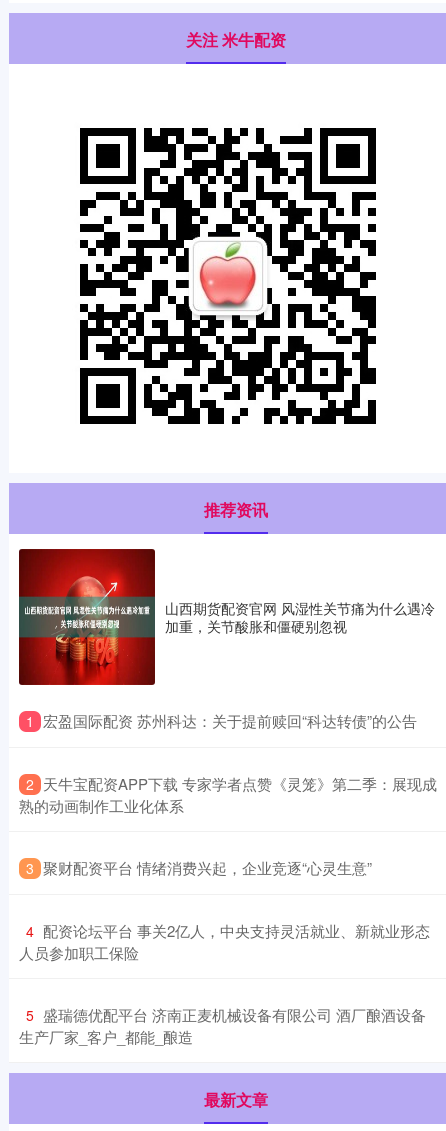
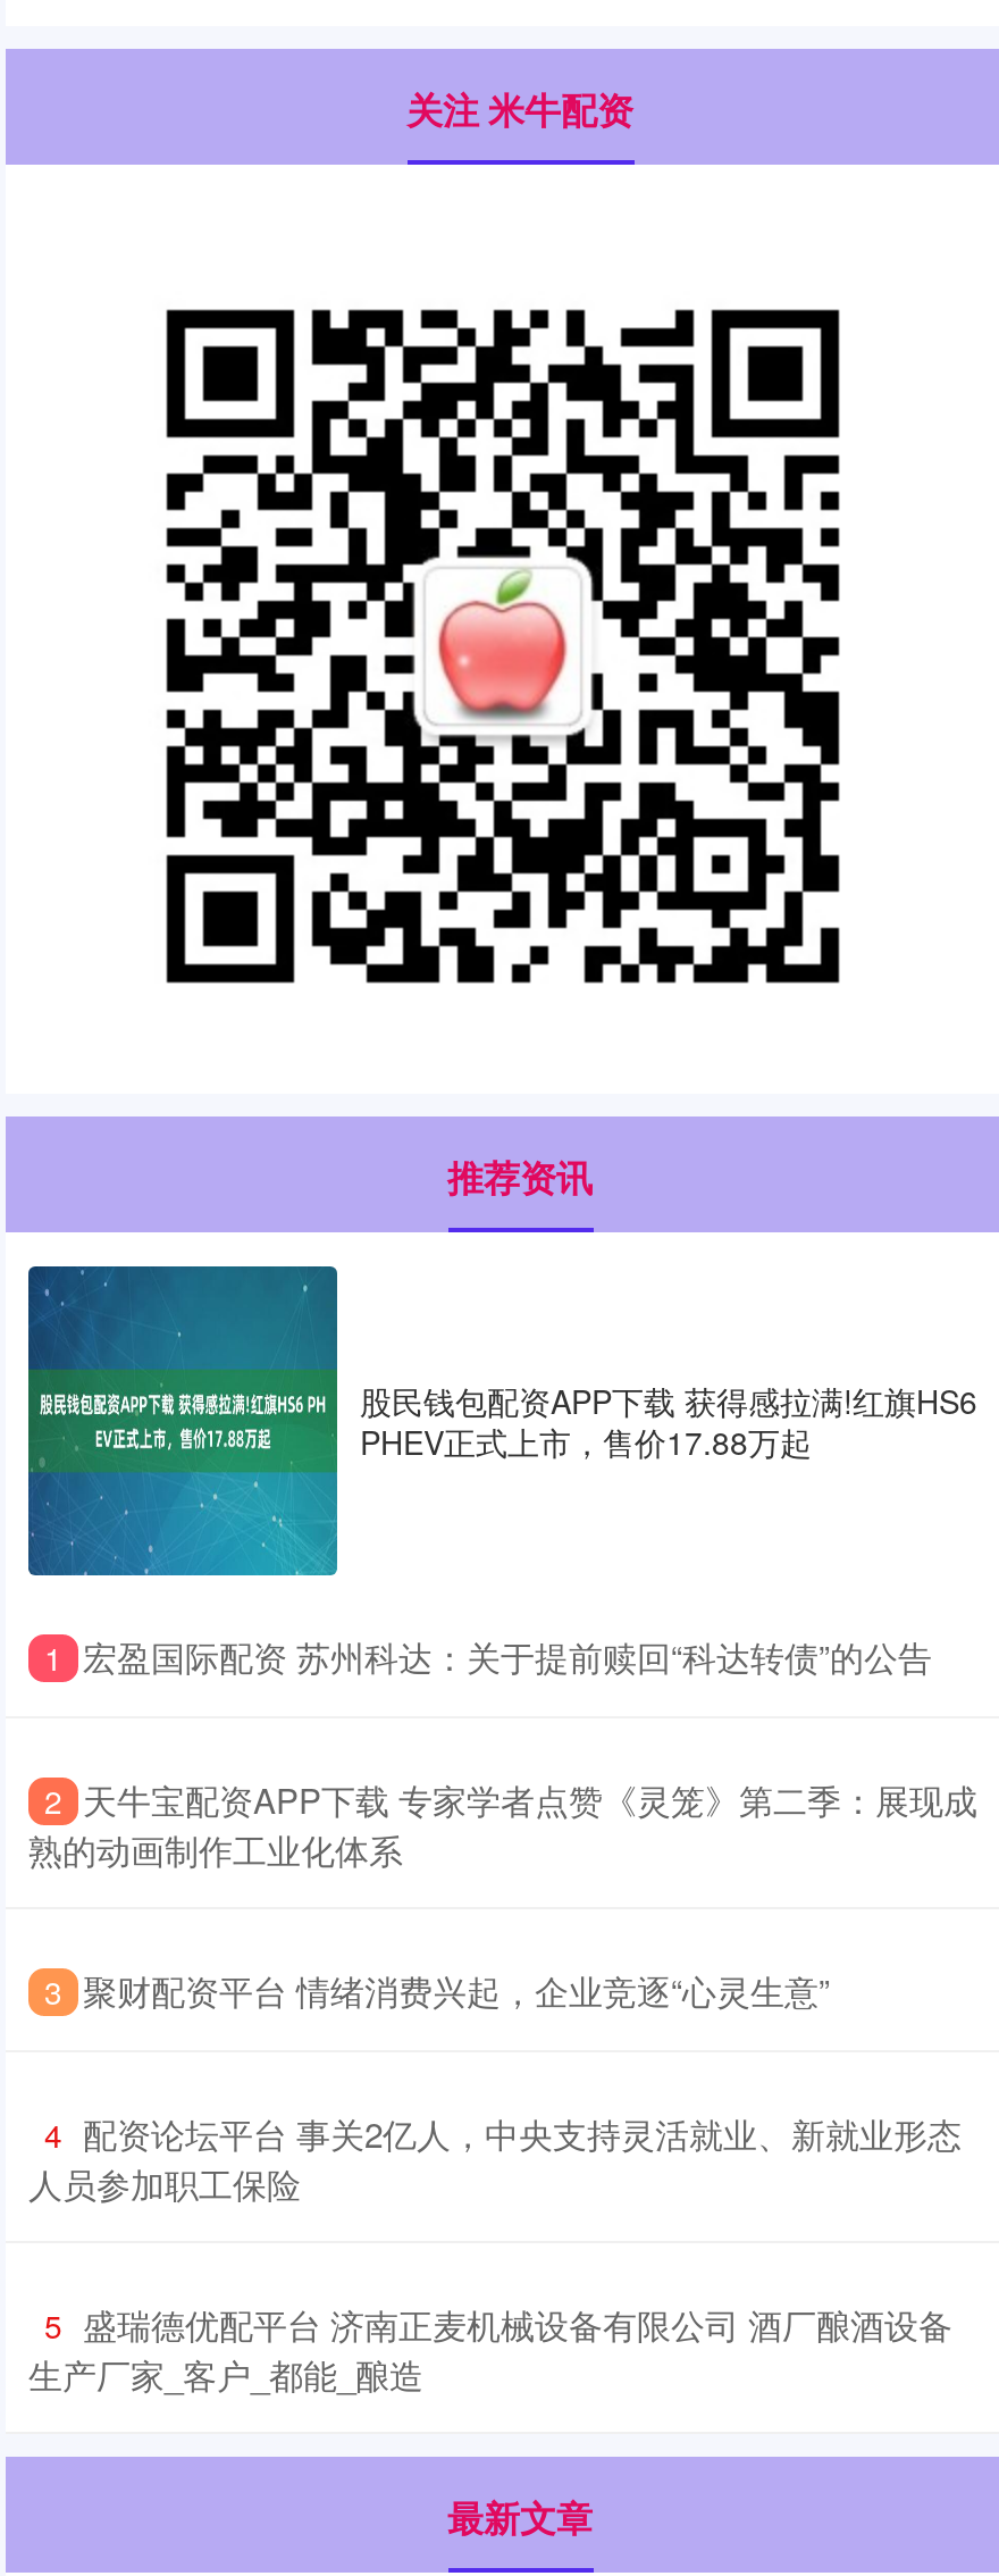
- [image]
- 山西期货配资官网 风湿性关节痛为什么遇冷
- 加重，关节酸胀和僵硬别忽视
+ [image]
+ 股民钱包配资APP下载 获得感拉满!红旗HS6
+ PHEV正式上市，售价17.88万起
